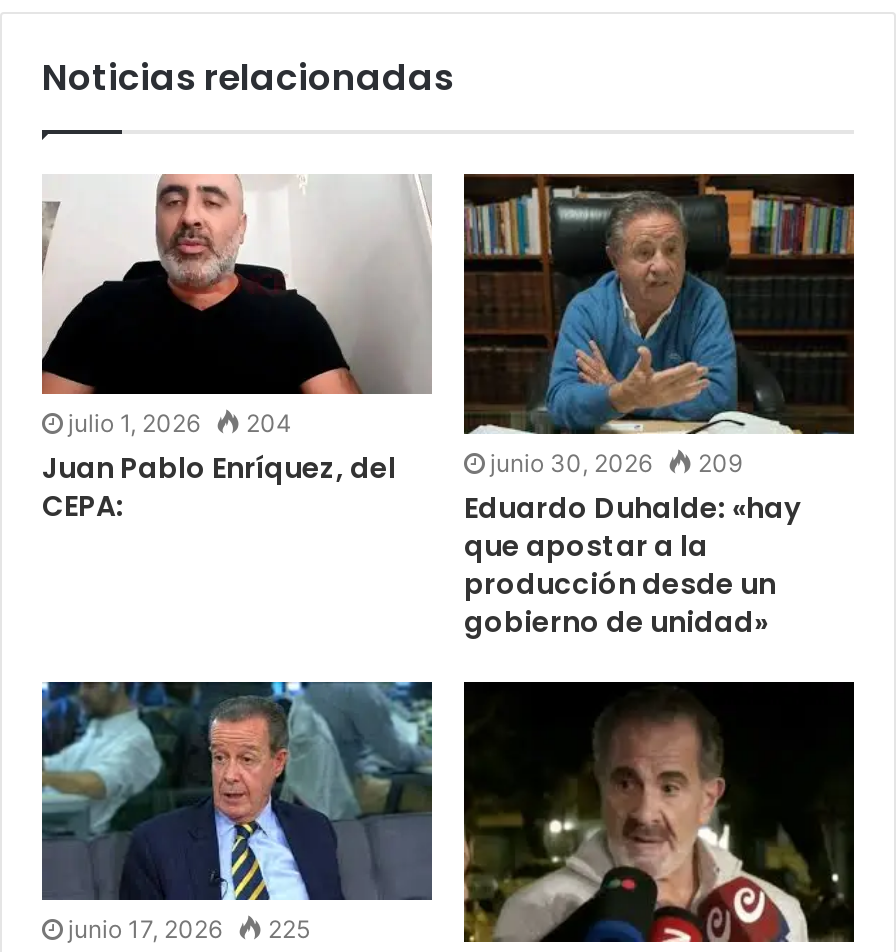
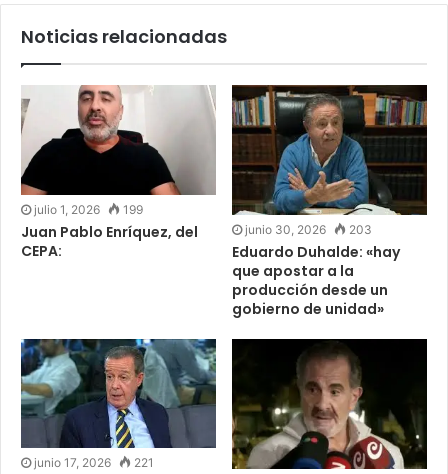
- julio 1, 2026 204
+ julio 1, 2026 199

- junio 30, 2026 209
+ junio 30, 2026 203

- junio 17, 2026 225
+ junio 17, 2026 221
